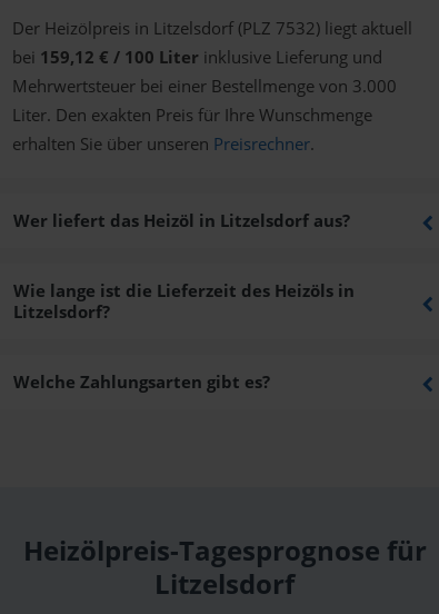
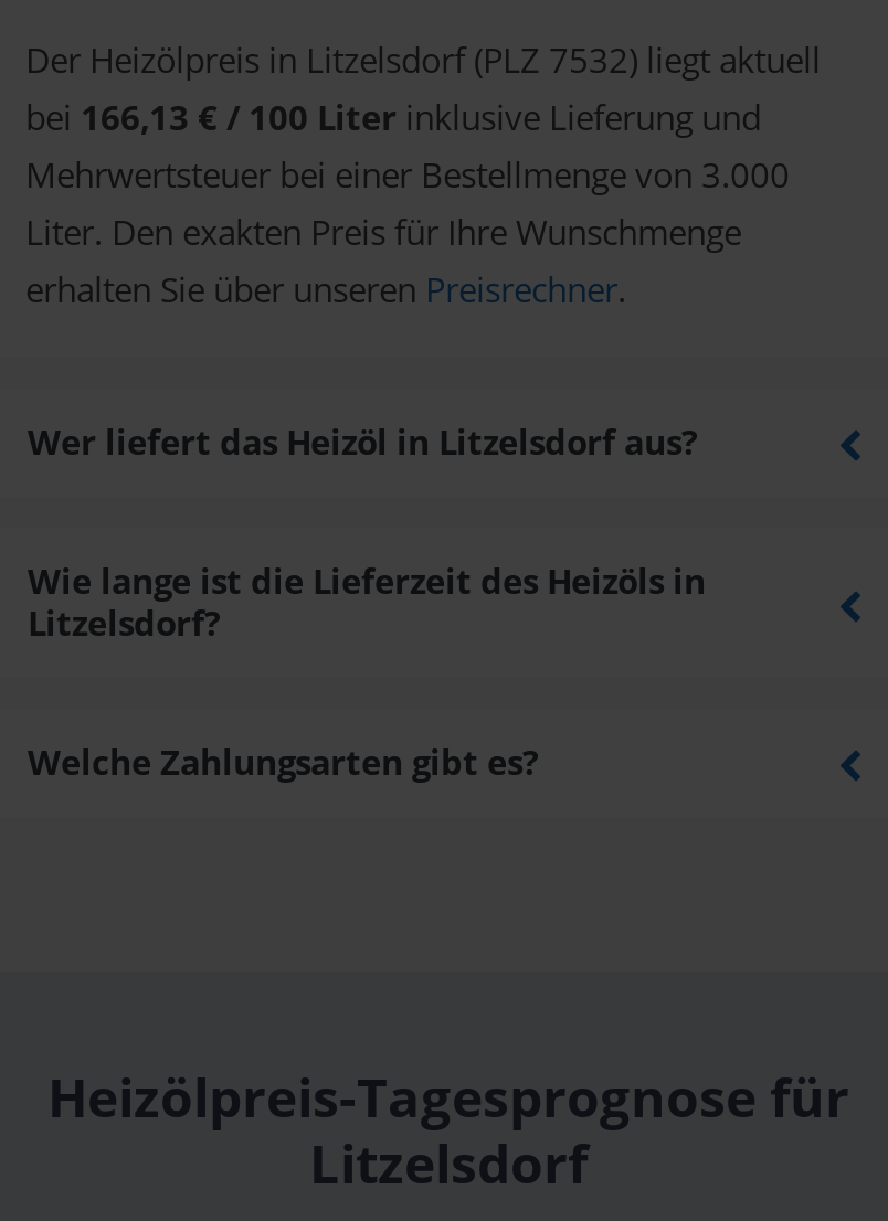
- bei 159,12 € / 100 Liter inklusive Lieferung und
+ bei 166,13 € / 100 Liter inklusive Lieferung und
